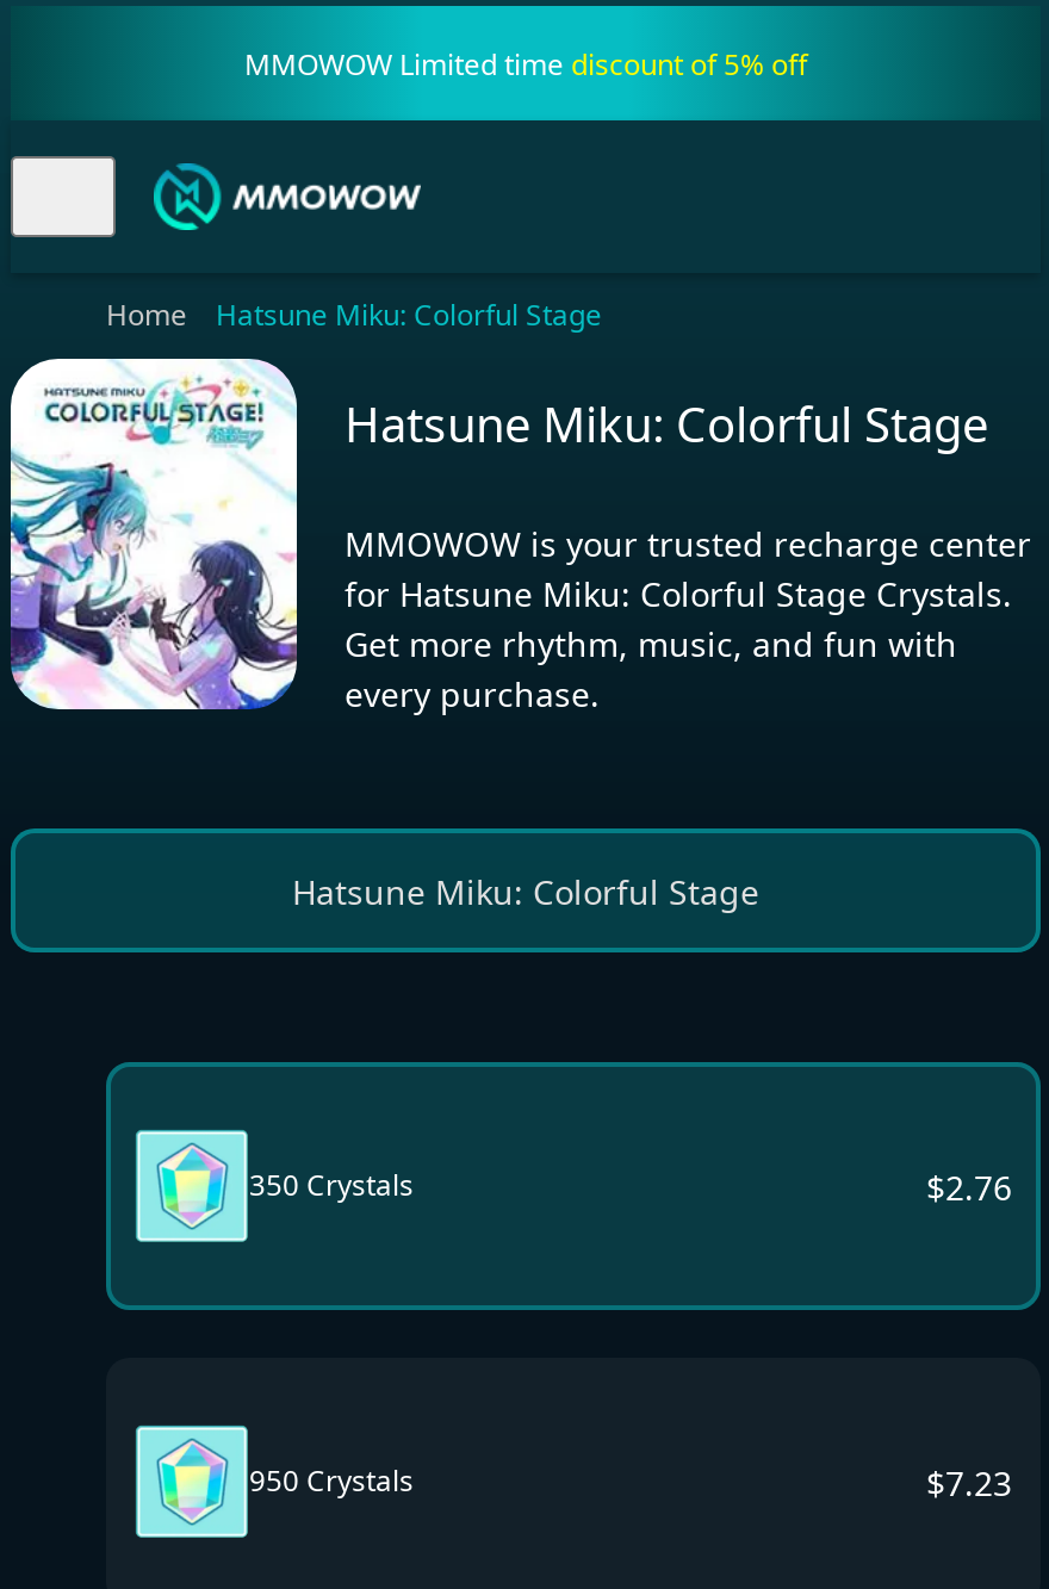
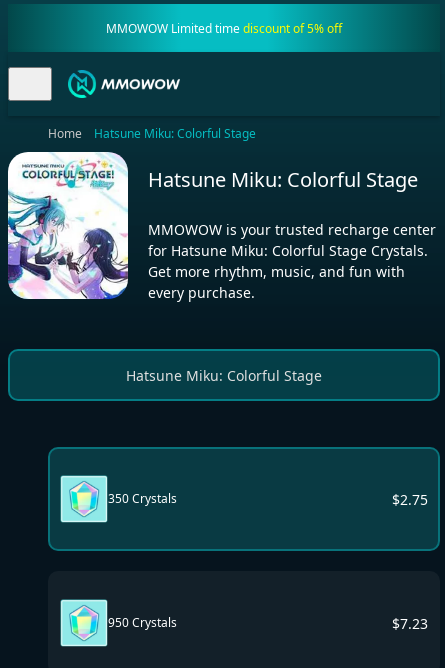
- $2.76
+ $2.75
